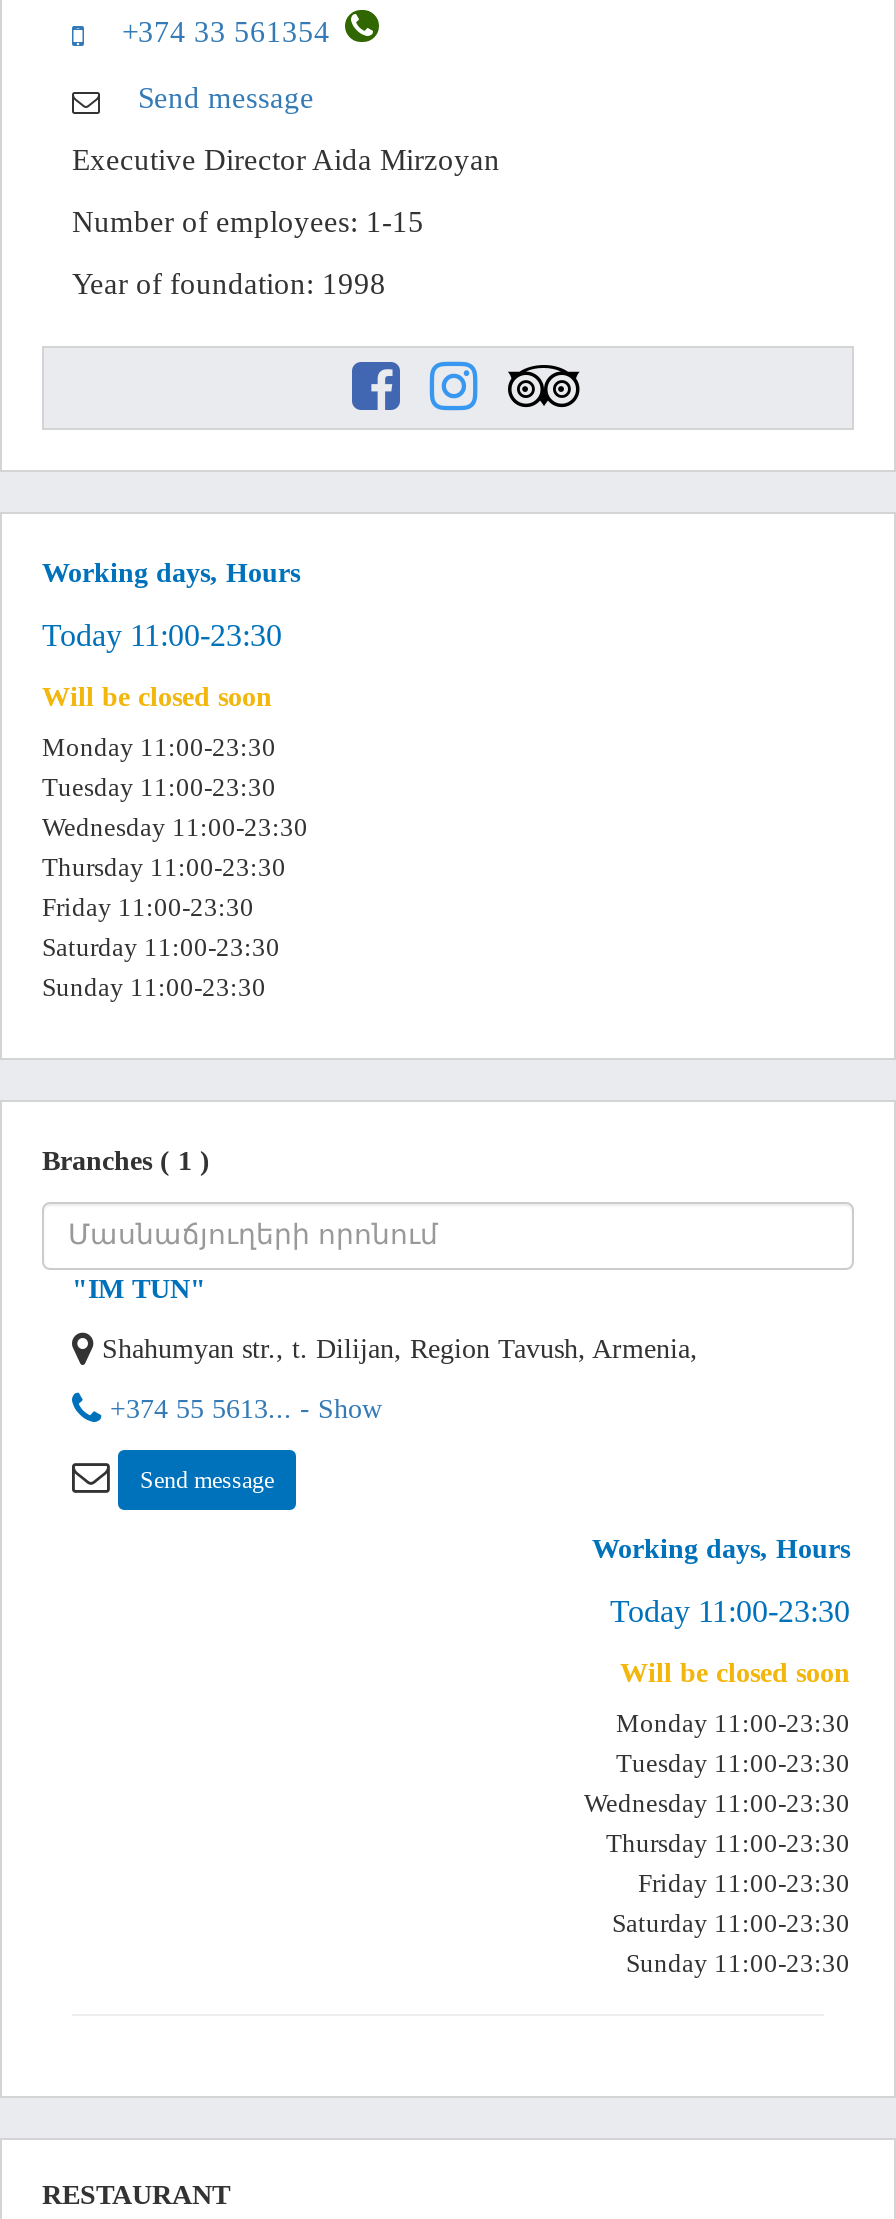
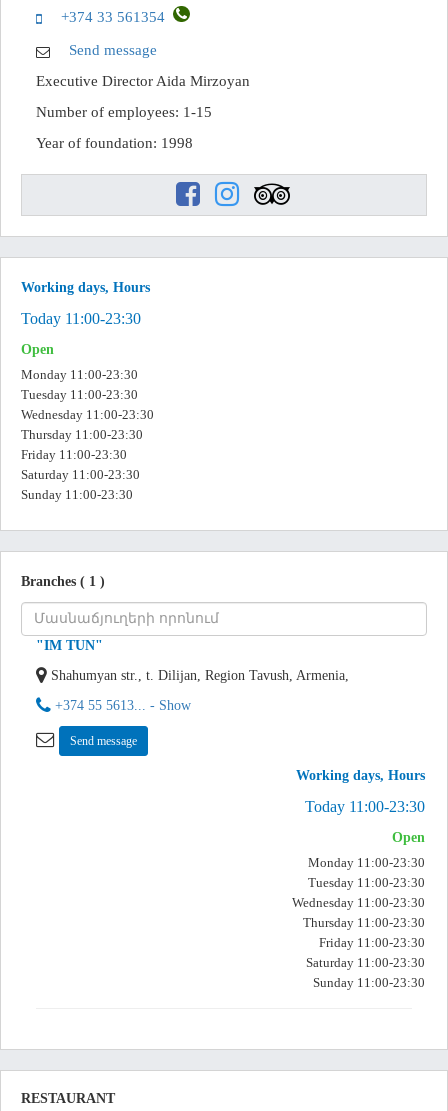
- Will be closed soon
+ Open

- Will be closed soon
+ Open
